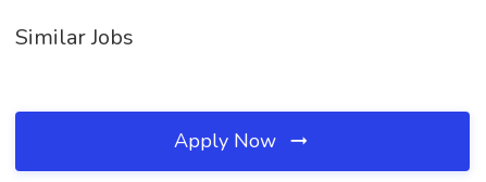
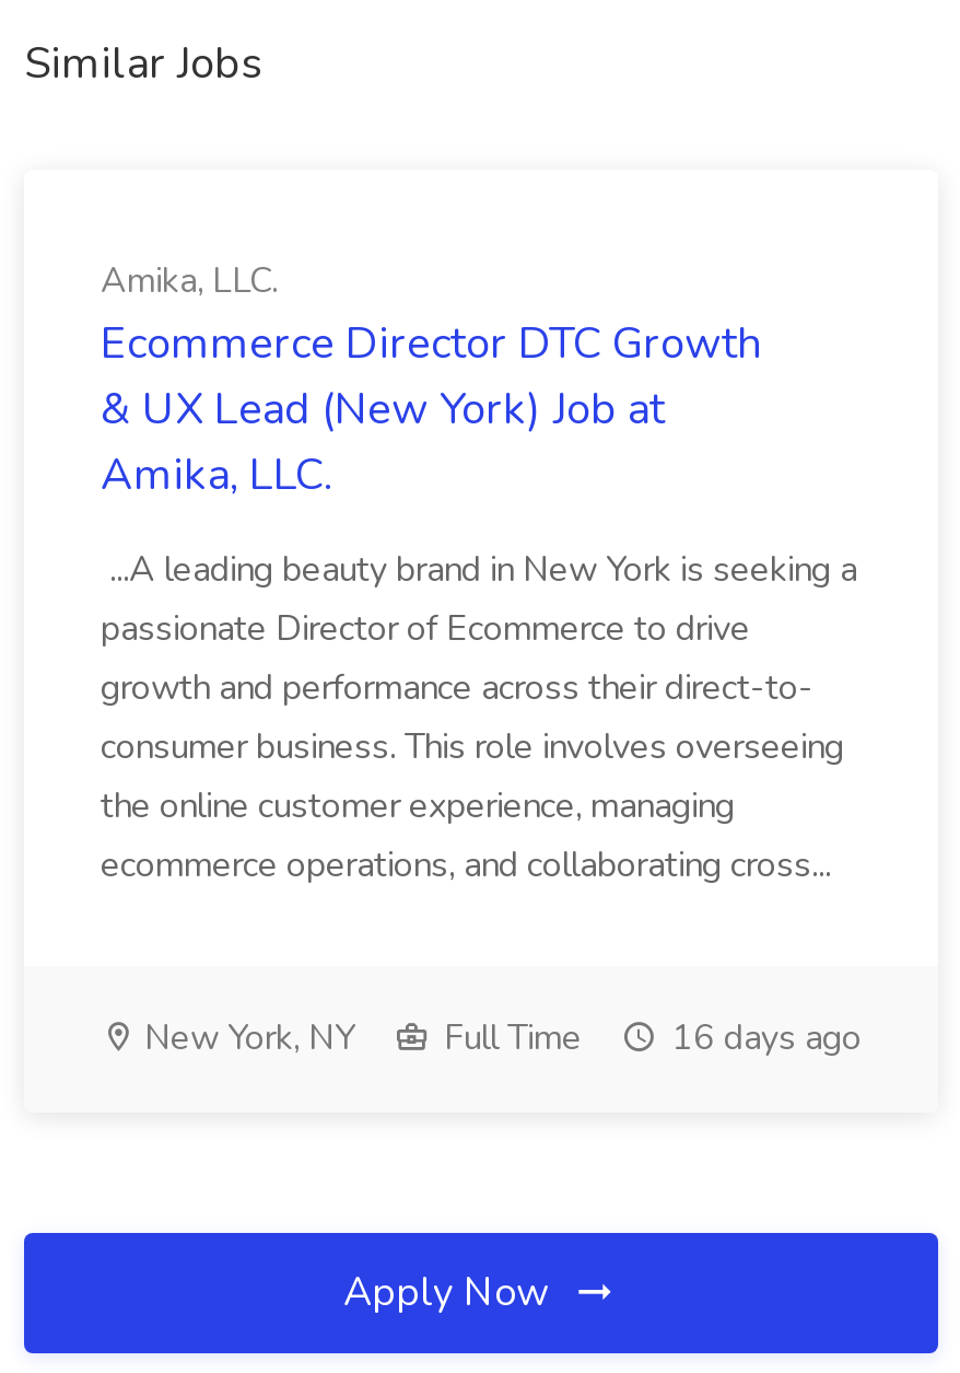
+ Amika, LLC.
+ Ecommerce Director DTC Growth
+ & UX Lead (New York) Job at
+ Amika, LLC.
+ ...A leading beauty brand in New York is seeking a
+ passionate Director of Ecommerce to drive
+ growth and performance across their direct-to-
+ consumer business. This role involves overseeing
+ the online customer experience, managing
+ ecommerce operations, and collaborating cross...

+ New York, NY
+ Full Time
+ 16 days ago
